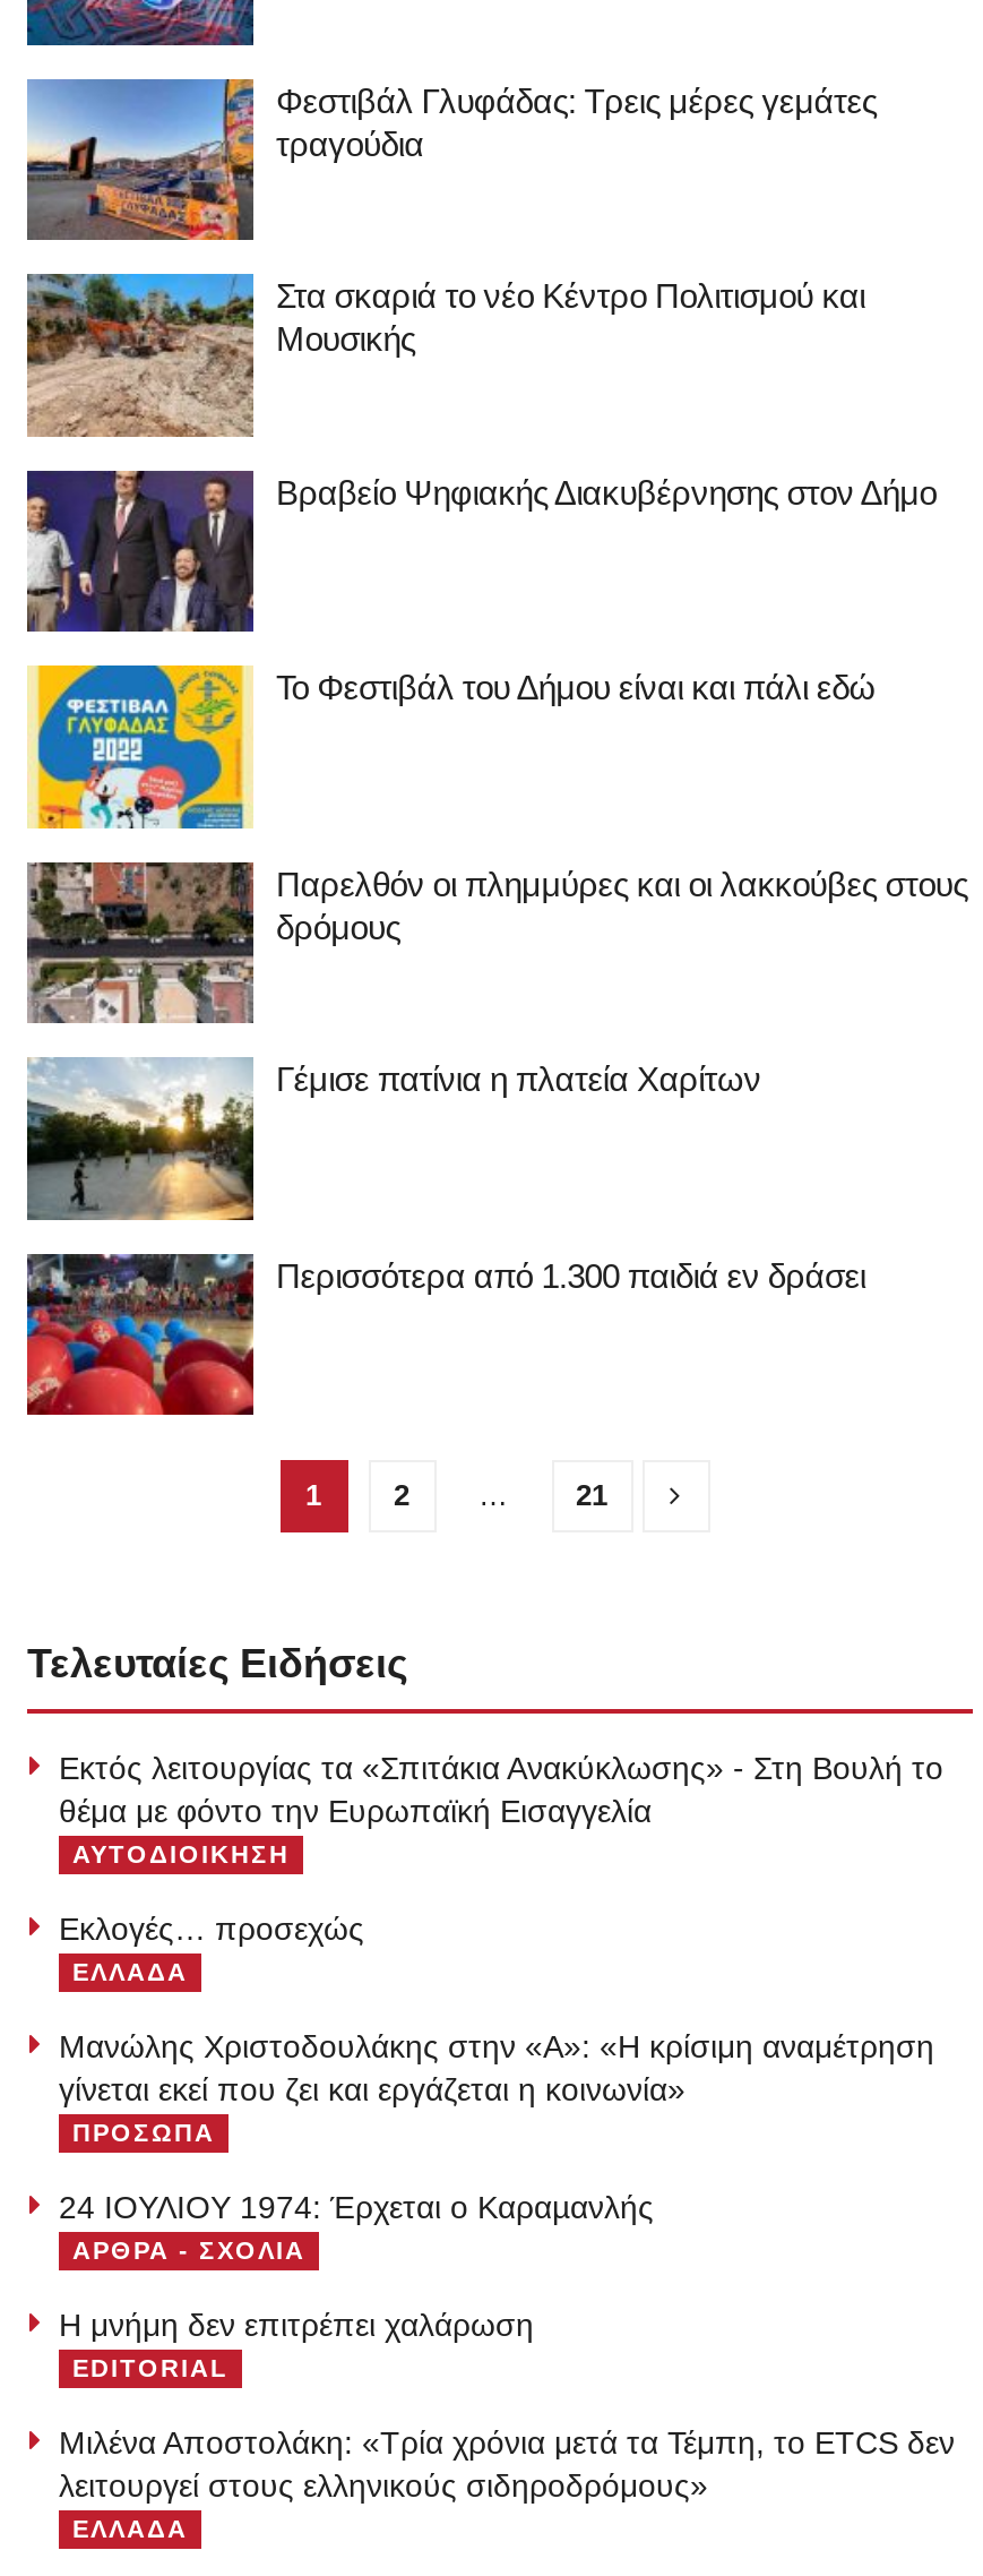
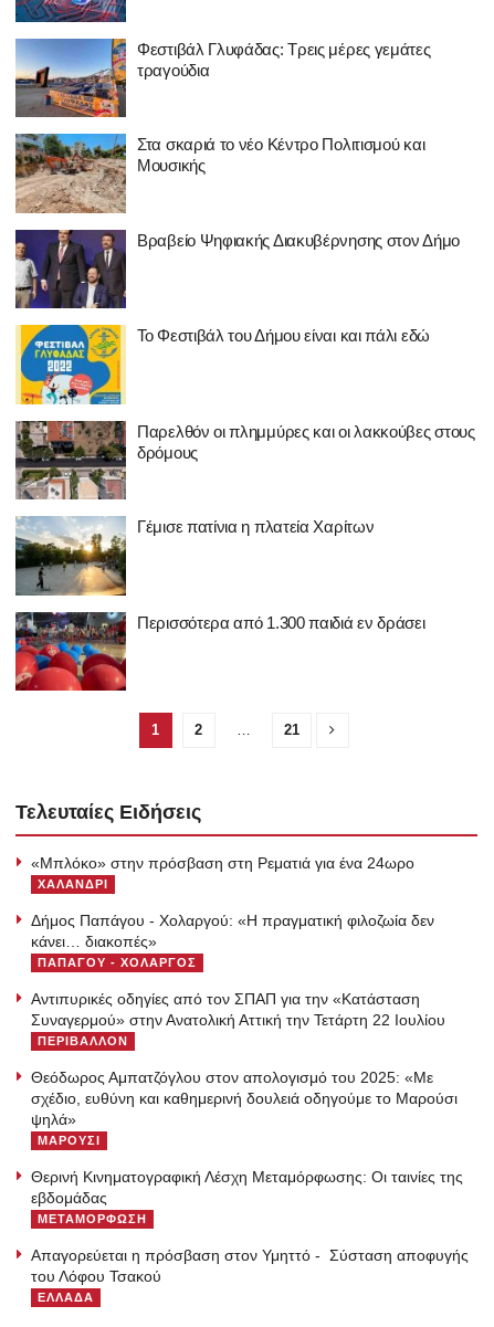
- Εκτός λειτουργίας τα «Σπιτάκια Ανακύκλωσης» - Στη Βουλή το
- θέμα με φόντο την Ευρωπαϊκή Εισαγγελία
- ΑΥΤΟΔΙΟΙΚΗΣΗ
+ «Μπλόκο» στην πρόσβαση στη Ρεματιά για ένα 24ωρο
+ ΧΑΛΑΝΔΡΙ

- Εκλογές… προσεχώς
- ΕΛΛΑΔΑ
+ Δήμος Παπάγου - Χολαργού: «H πραγματική φιλοζωία δεν
+ κάνει… διακοπές»
+ ΠΑΠΑΓΟΥ - ΧΟΛΑΡΓΟΣ

- Μανώλης Χριστοδουλάκης στην «Α»: «H κρίσιμη αναμέτρηση
- γίνεται εκεί που ζει και εργάζεται η κοινωνία»
- ΠΡΟΣΩΠΑ
+ Αντιπυρικές οδηγίες από τον ΣΠΑΠ για την «Κατάσταση
+ Συναγερμού» στην Ανατολική Αττική την Τετάρτη 22 Ιουλίου
+ ΠΕΡΙΒΑΛΛΟΝ

- 24 ΙΟΥΛΙΟΥ 1974: Έρχεται ο Καραµανλής
- ΑΡΘΡΑ - ΣΧΟΛΙΑ
+ Θεόδωρος Αμπατζόγλου στον απολογισμό του 2025: «Με
+ σχέδιο, ευθύνη και καθημερινή δουλειά οδηγούμε το Μαρούσι
+ ψηλά»
+ ΜΑΡΟΥΣΙ

- Η μνήμη δεν επιτρέπει χαλάρωση
- EDITORIAL
+ Θερινή Κινηματογραφική Λέσχη Μεταμόρφωσης: Οι ταινίες της
+ εβδομάδας
+ ΜΕΤΑΜΟΡΦΩΣΗ

- Μιλένα Αποστολάκη: «Τρία χρόνια μετά τα Τέμπη, το ETCS δεν
- λειτουργεί στους ελληνικούς σιδηροδρόμους»
+ Απαγορεύεται η πρόσβαση στον Υμηττό - Σύσταση αποφυγής
+ του Λόφου Τσακού
